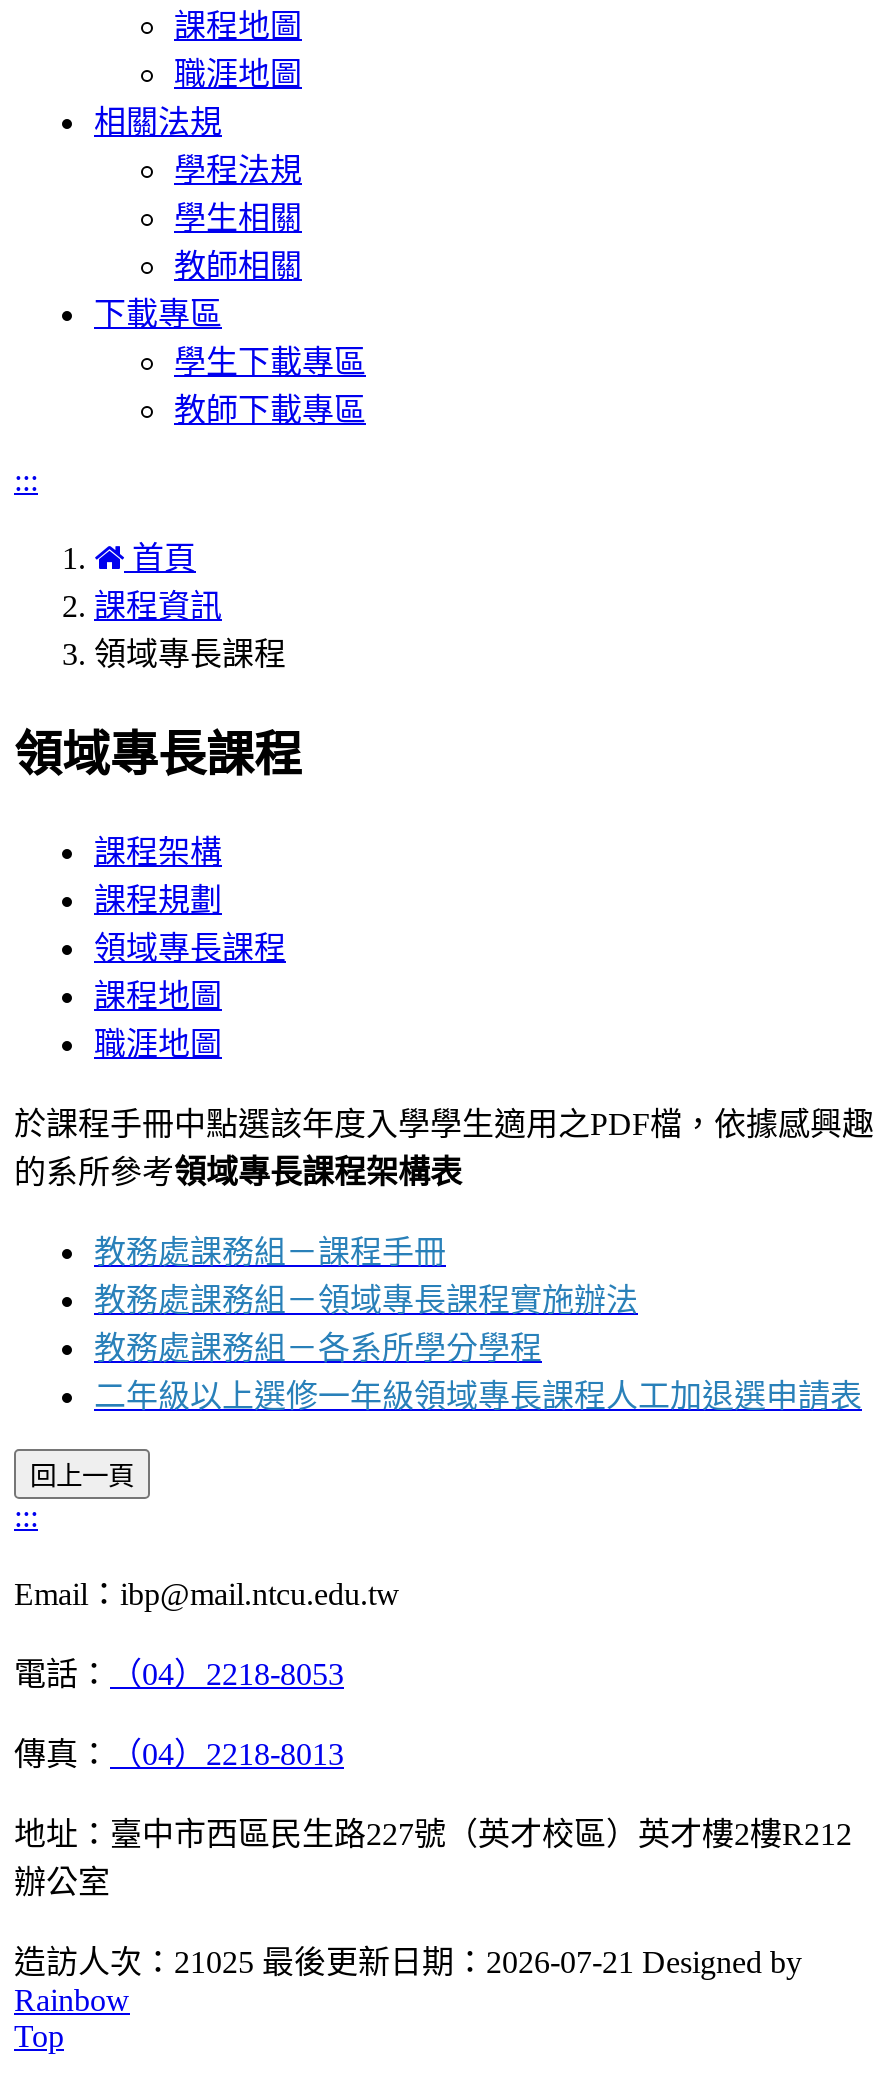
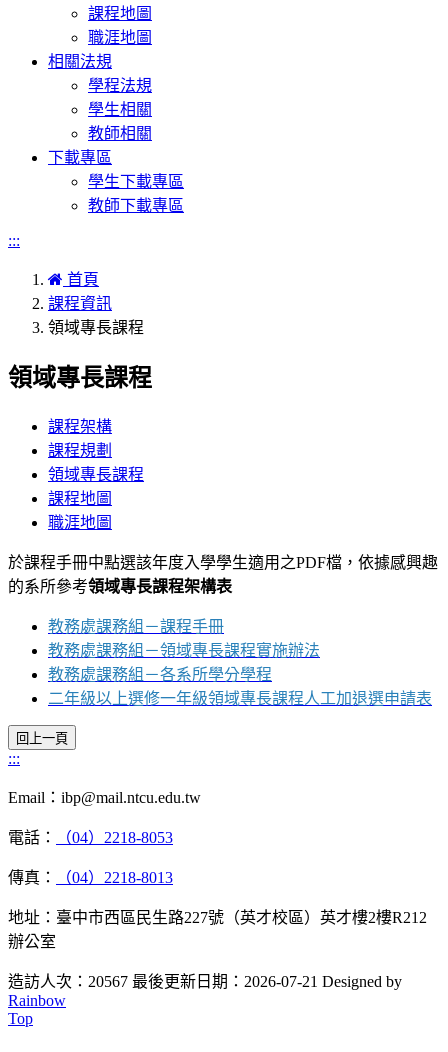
- 造訪人次：21025 最後更新日期：2026-07-21 Designed by
+ 造訪人次：20567 最後更新日期：2026-07-21 Designed by
